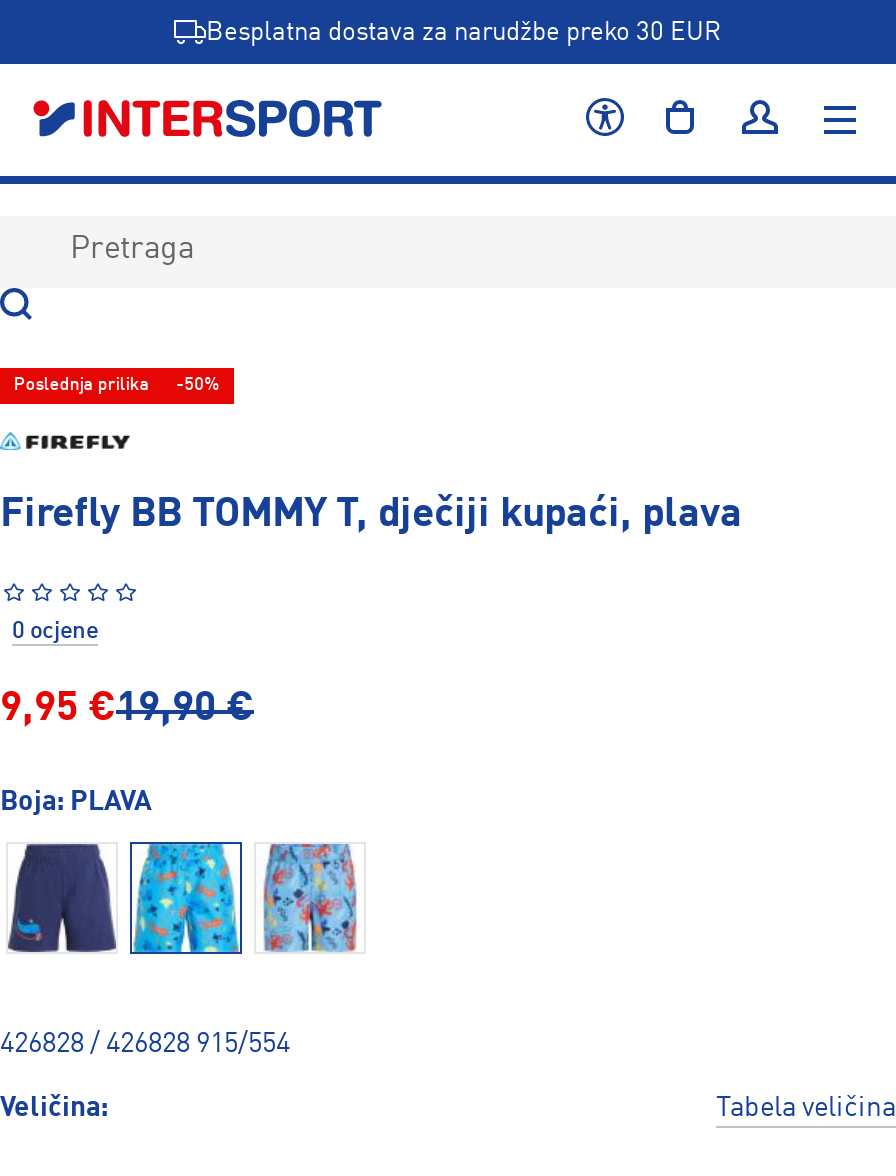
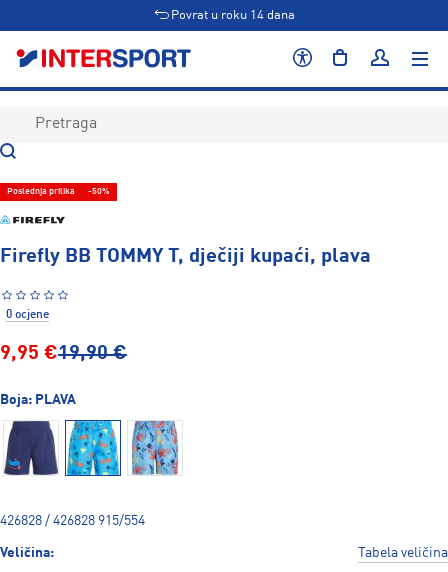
- Besplatna dostava za narudžbe preko 30 EUR
+ Povrat u roku 14 dana
